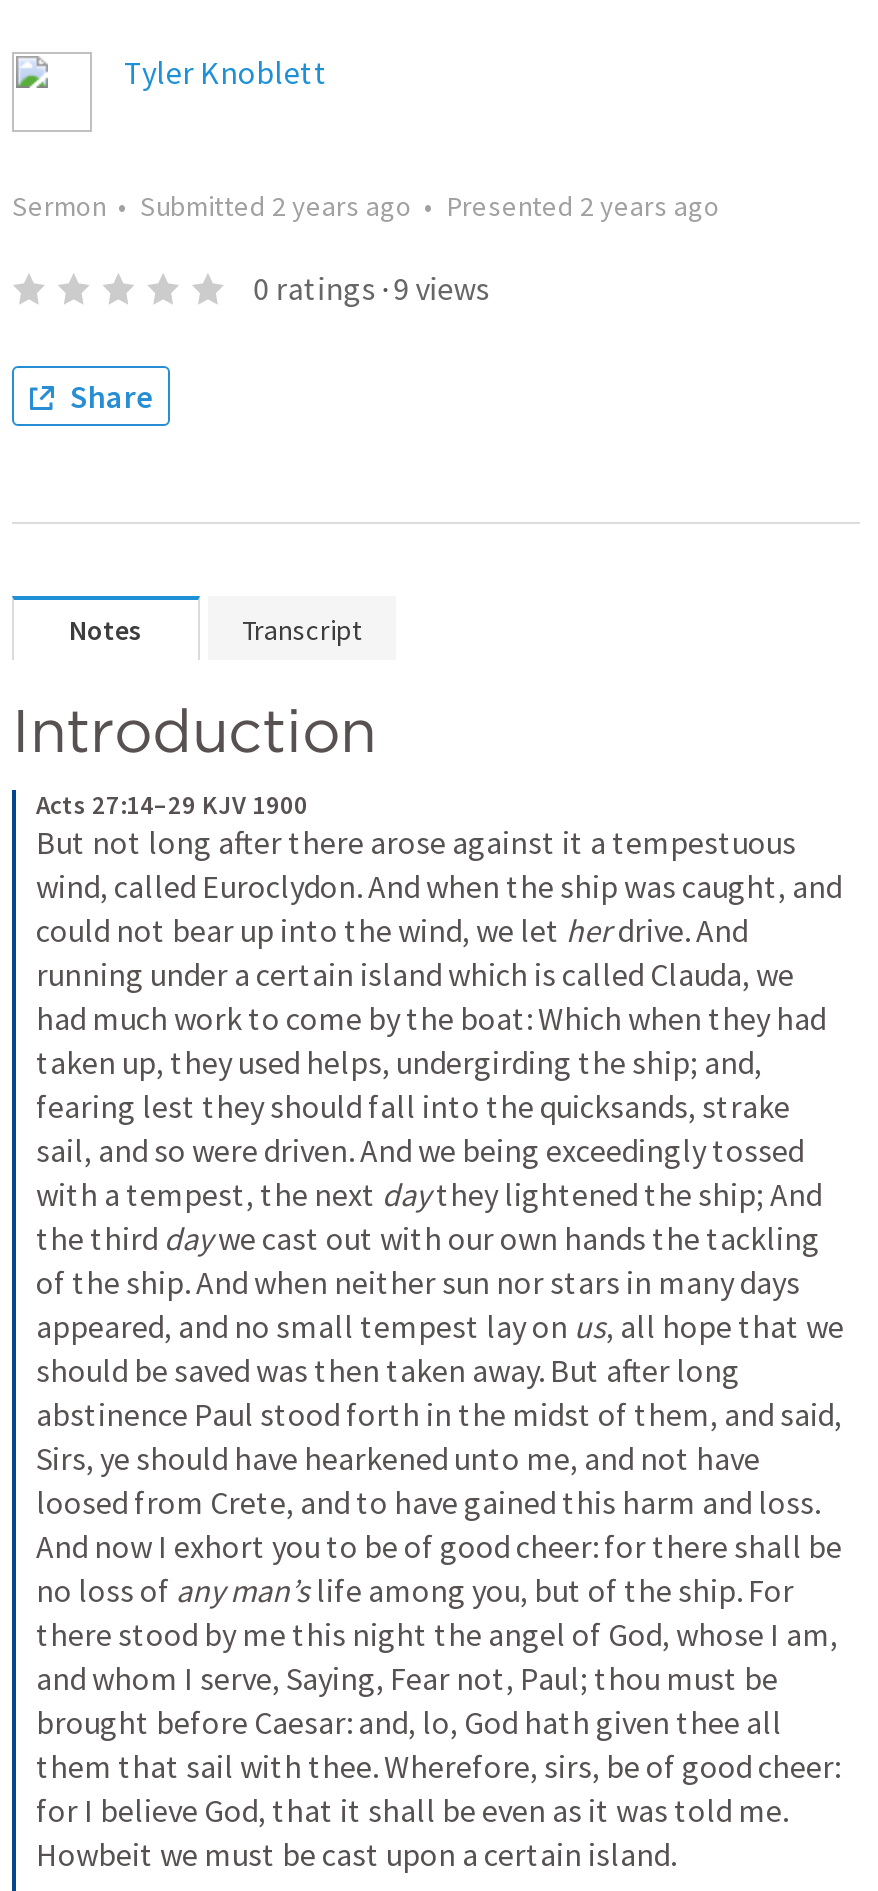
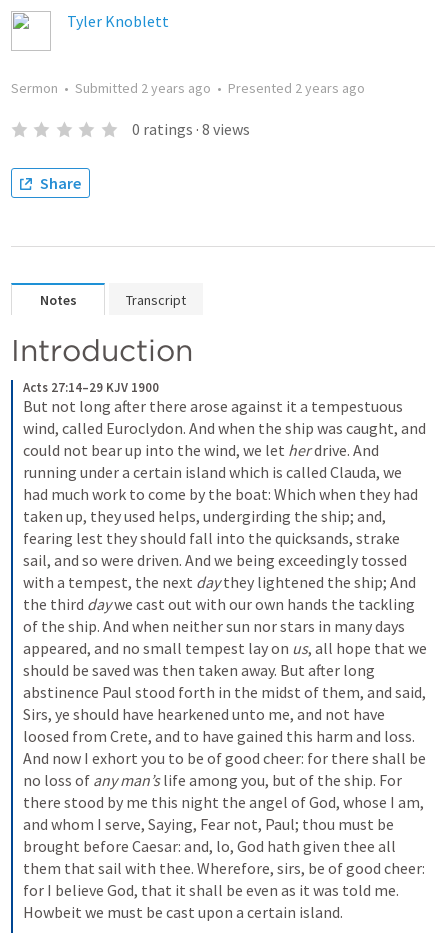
- 0 ratings · 9 views
+ 0 ratings · 8 views
